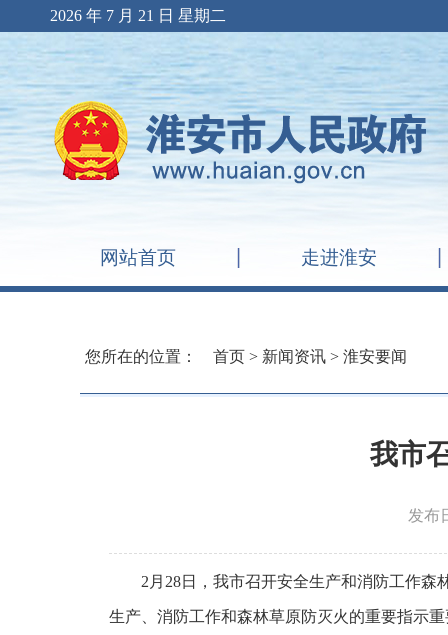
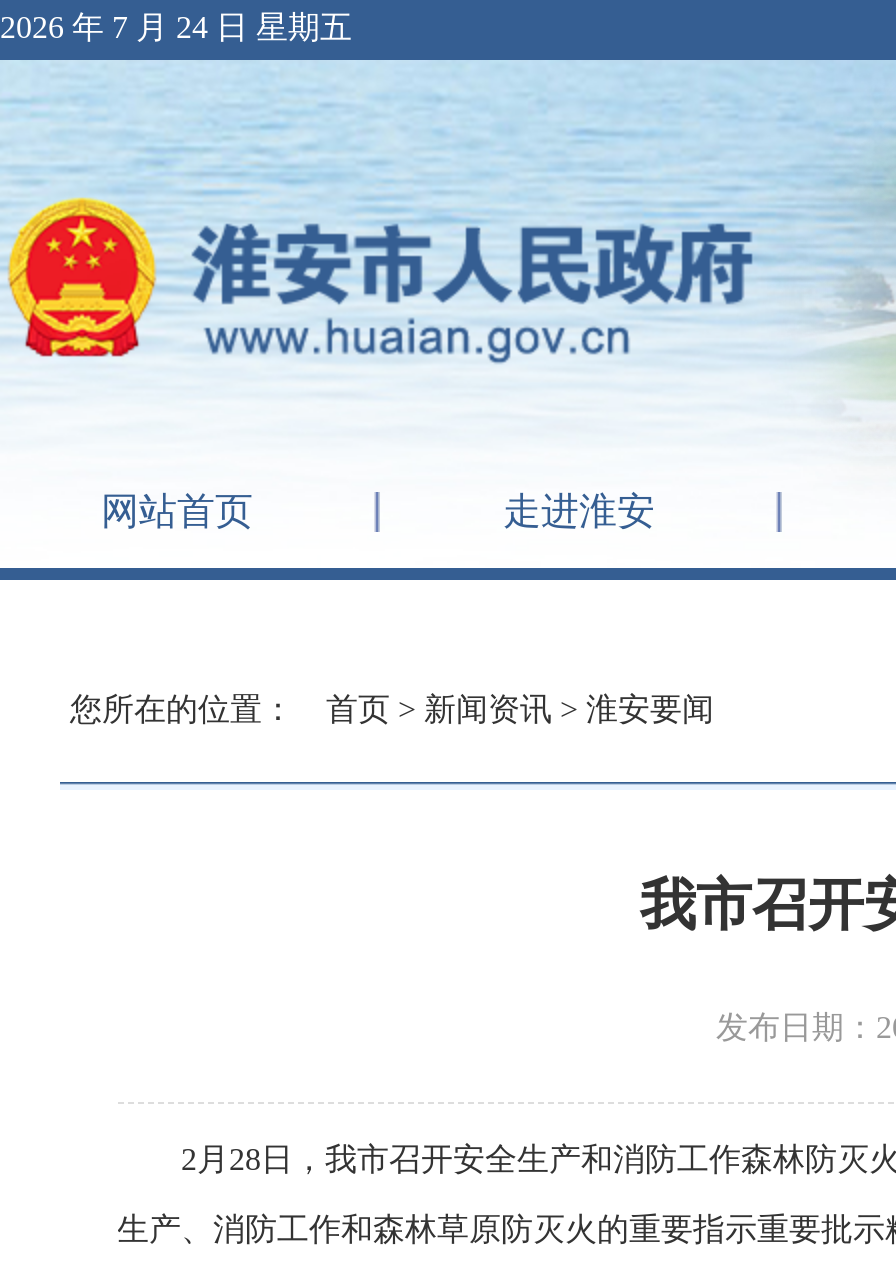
- 2026 年 7 月 21 日 星期二
+ 2026 年 7 月 24 日 星期五

- [image]
+ [image]
